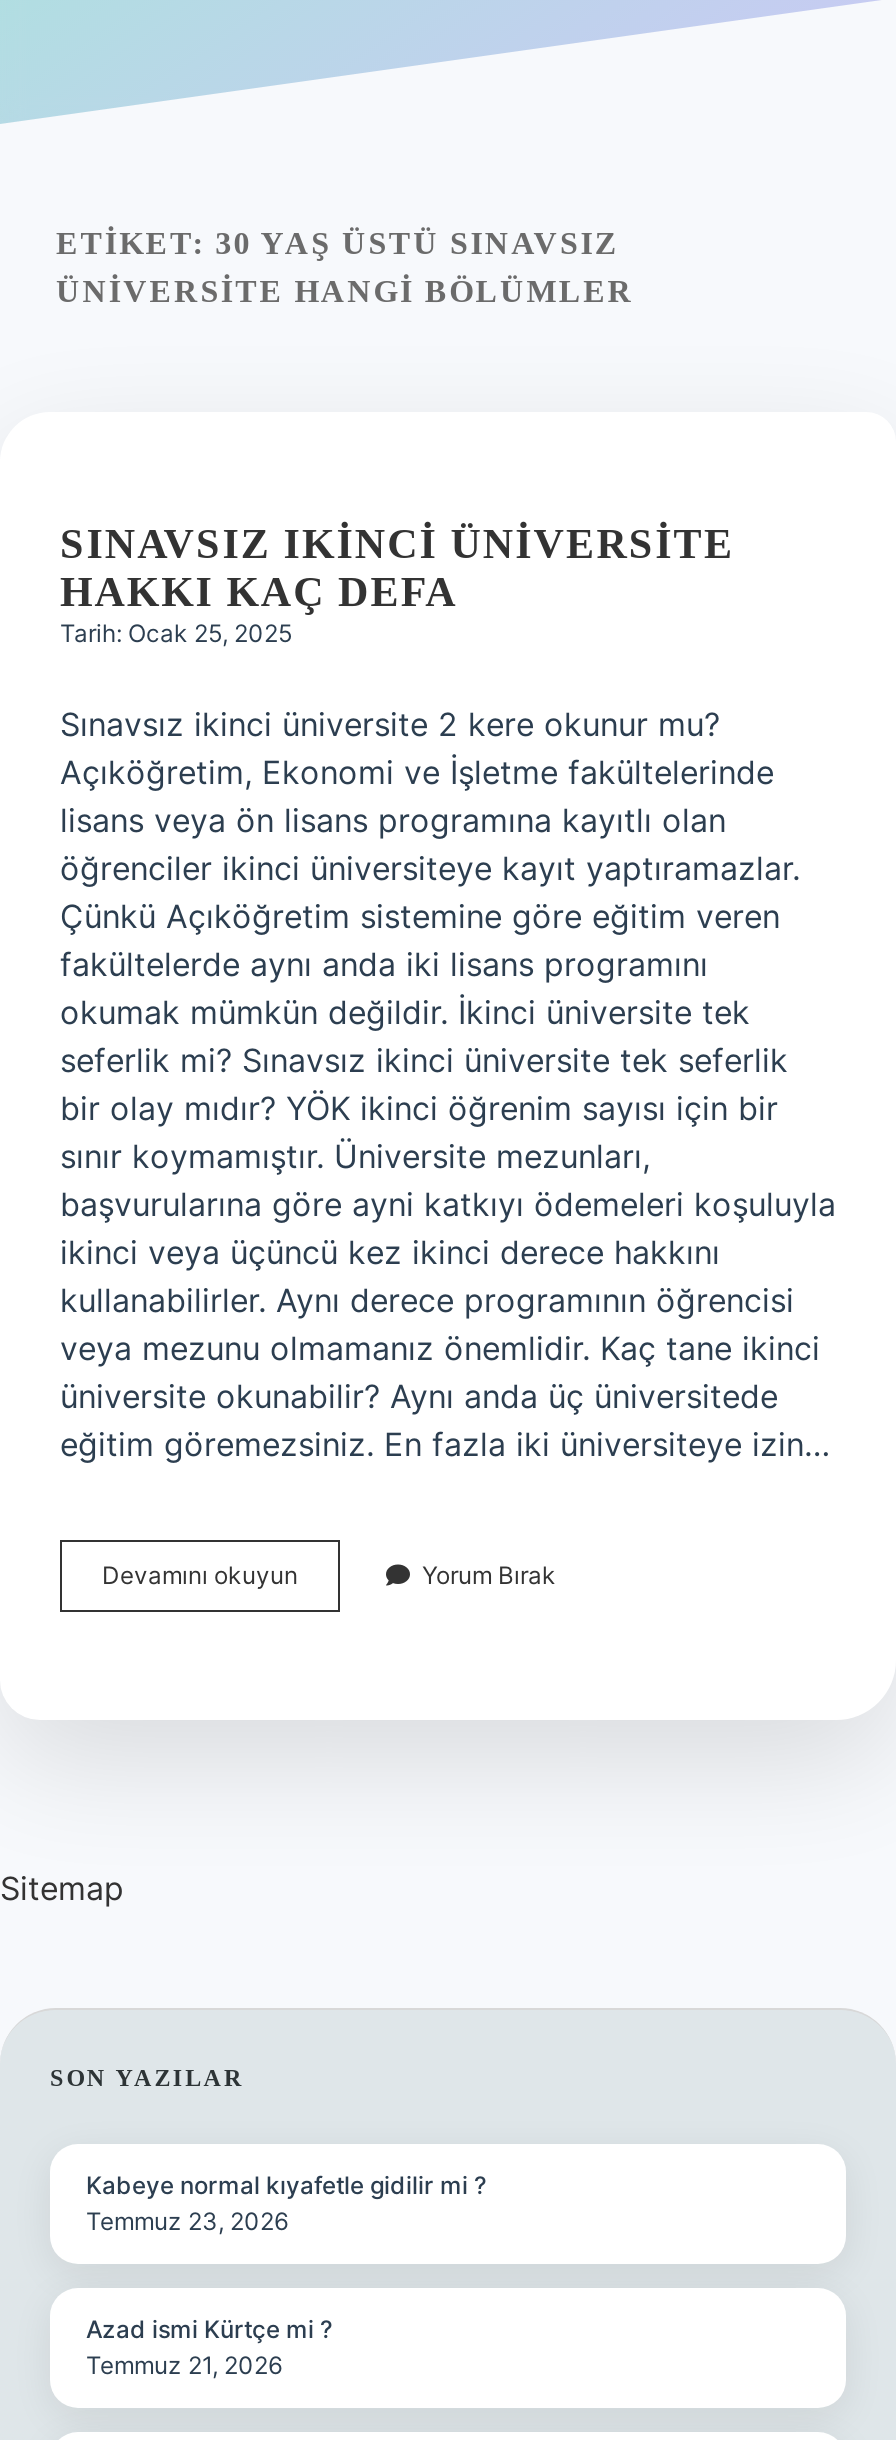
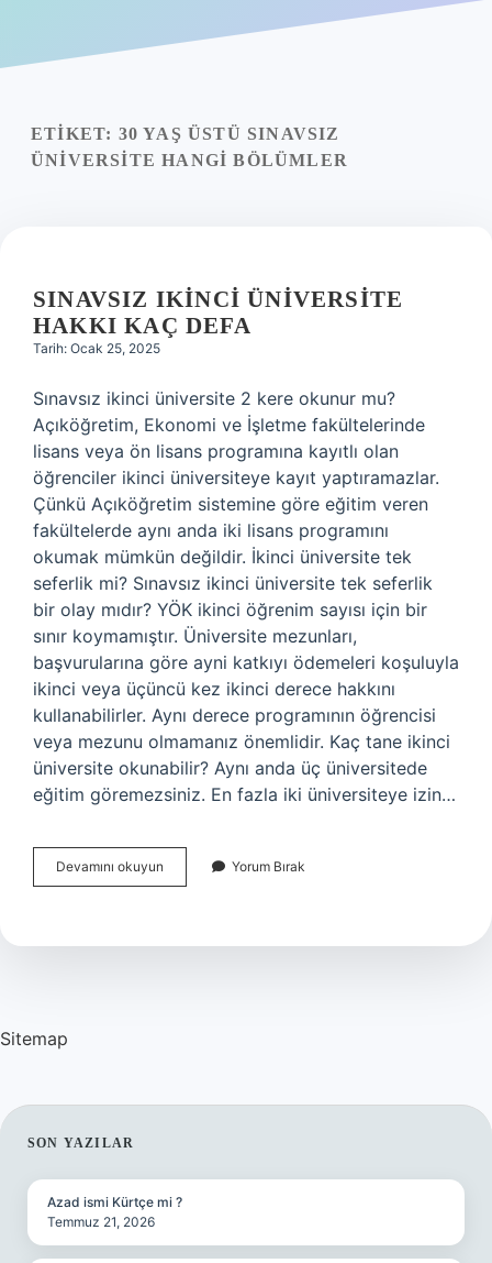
- Kabeye normal kıyafetle gidilir mi ?
- Temmuz 23, 2026
